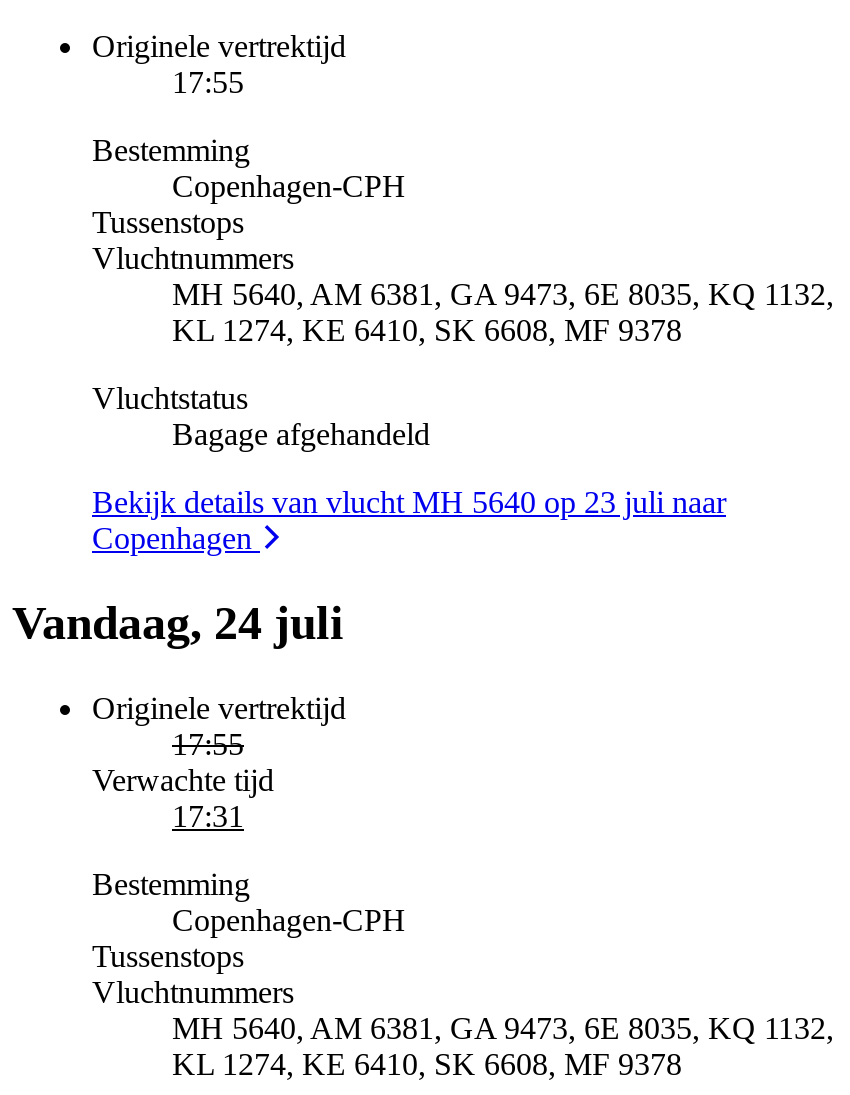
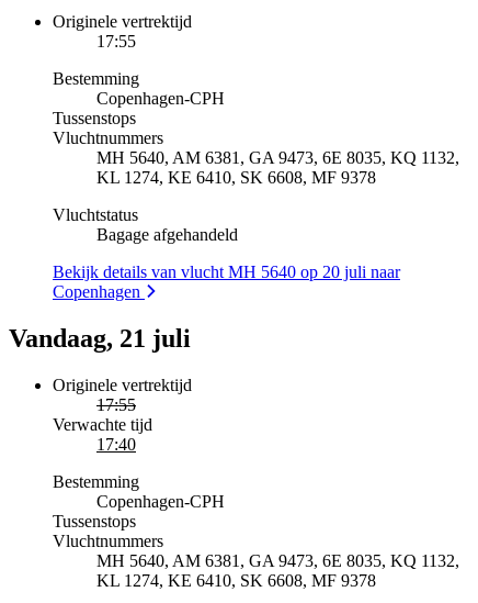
- Bekijk details van vlucht MH 5640 op 23 juli naar
+ Bekijk details van vlucht MH 5640 op 20 juli naar

- Vandaag, 24 juli
+ Vandaag, 21 juli

- 17:31
+ 17:40
